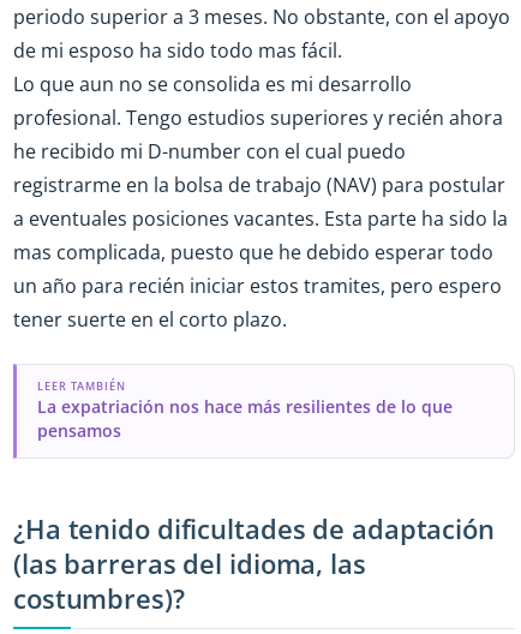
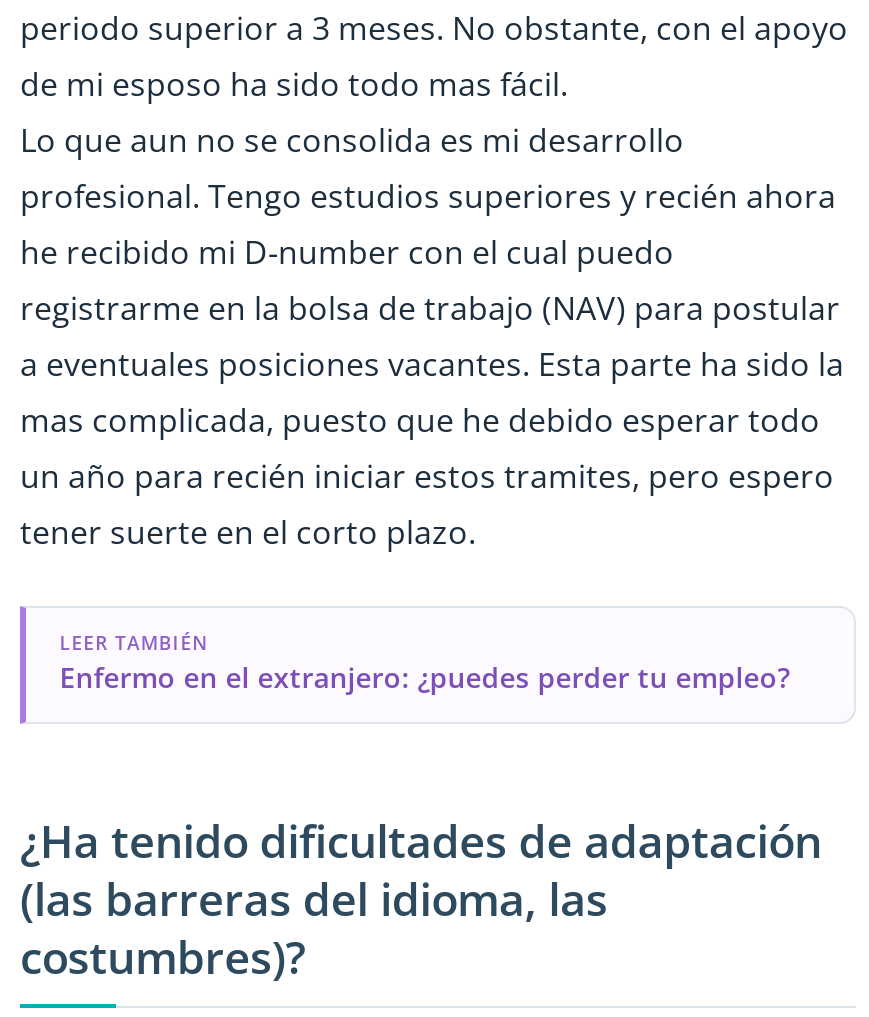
- La expatriación nos hace más resilientes de lo que
- pensamos
+ Enfermo en el extranjero: ¿puedes perder tu empleo?
